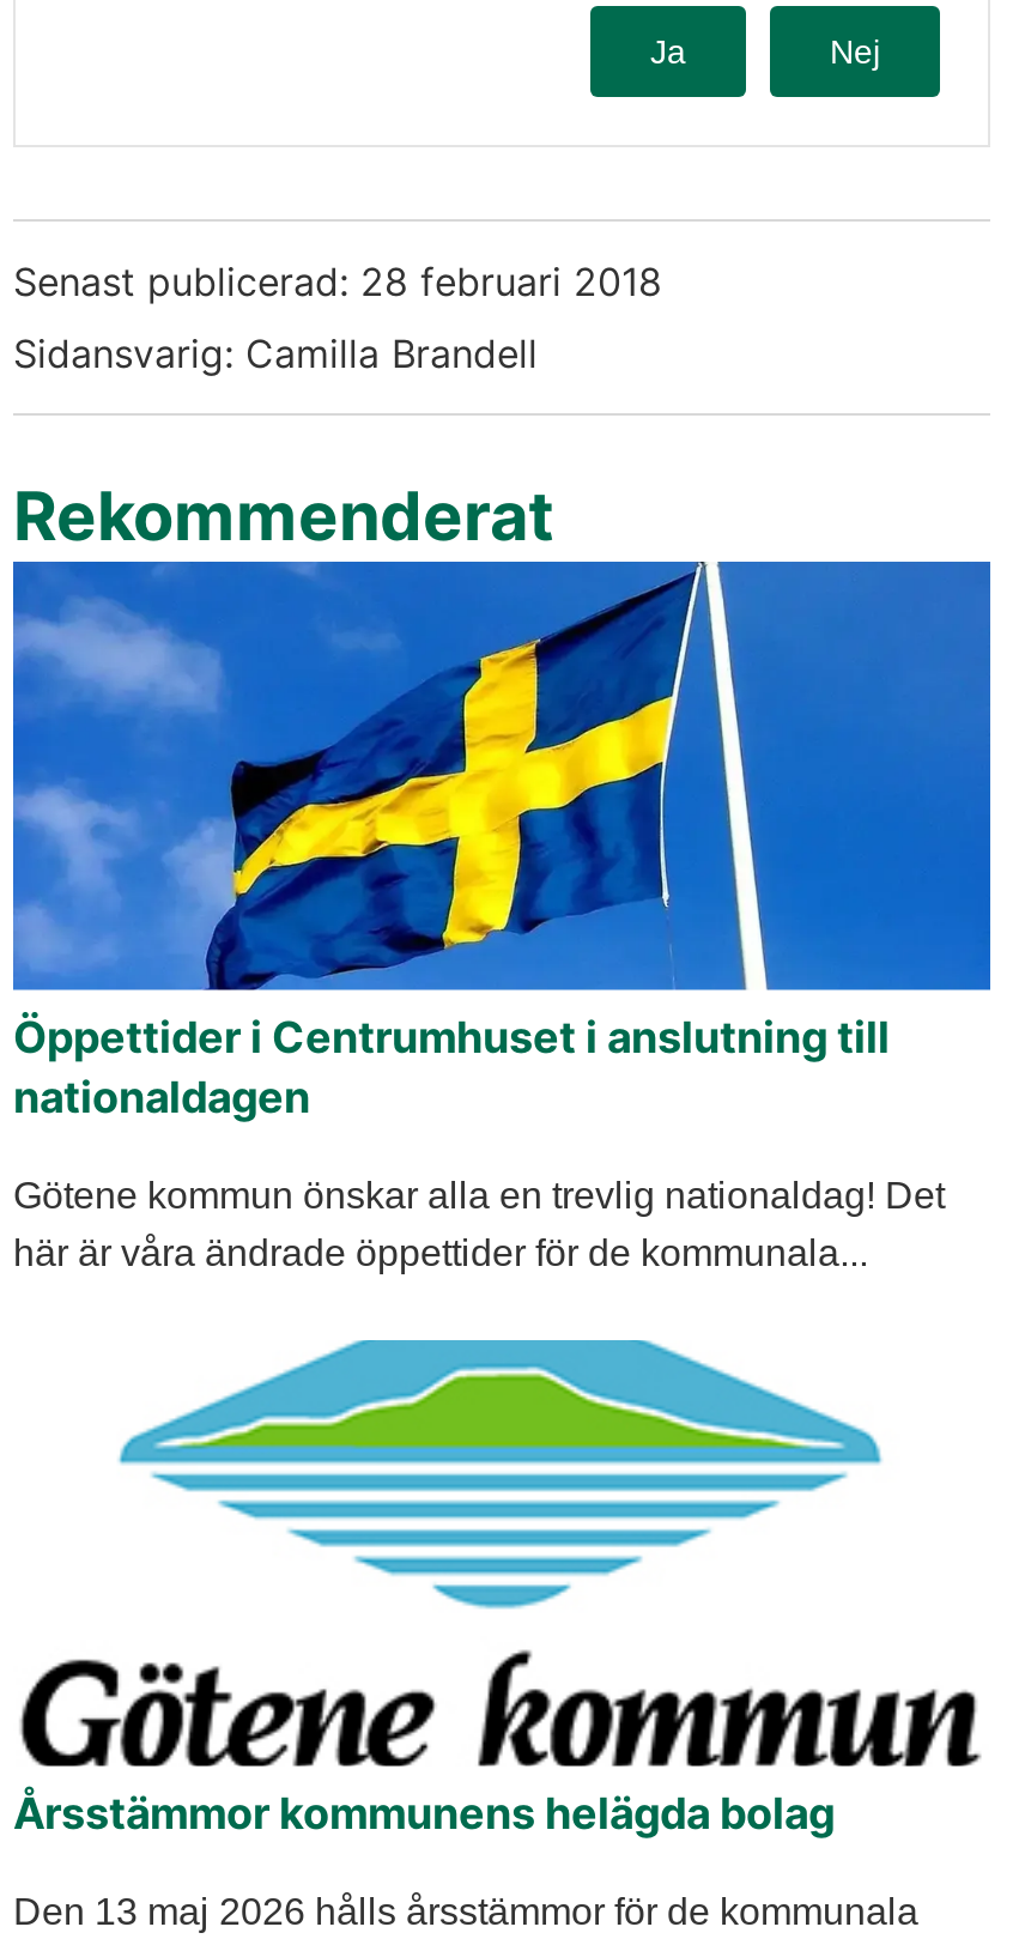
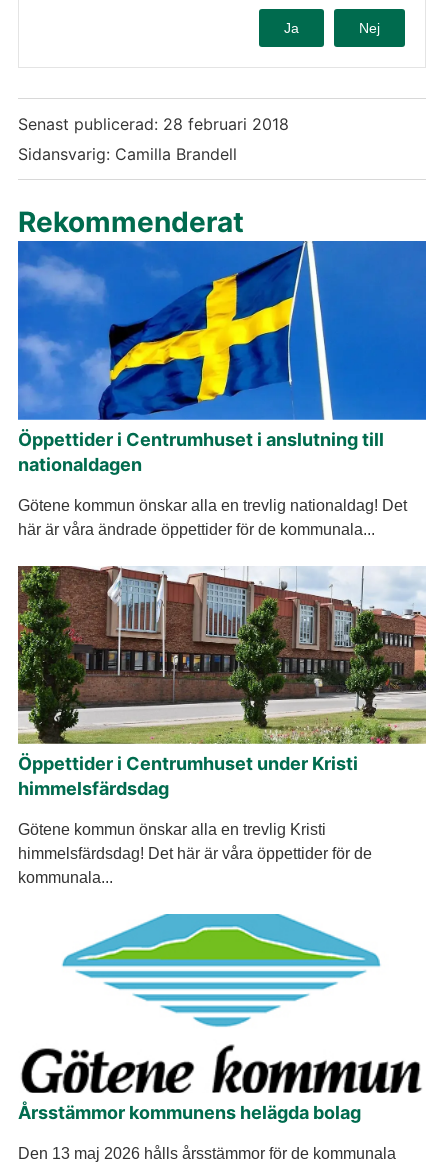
+ [image]
+ Öppettider i Centrumhuset under Kristi
+ himmelsfärdsdag
+ Götene kommun önskar alla en trevlig Kristi
+ himmelsfärdsdag! Det här är våra öppettider för de
+ kommunala...
